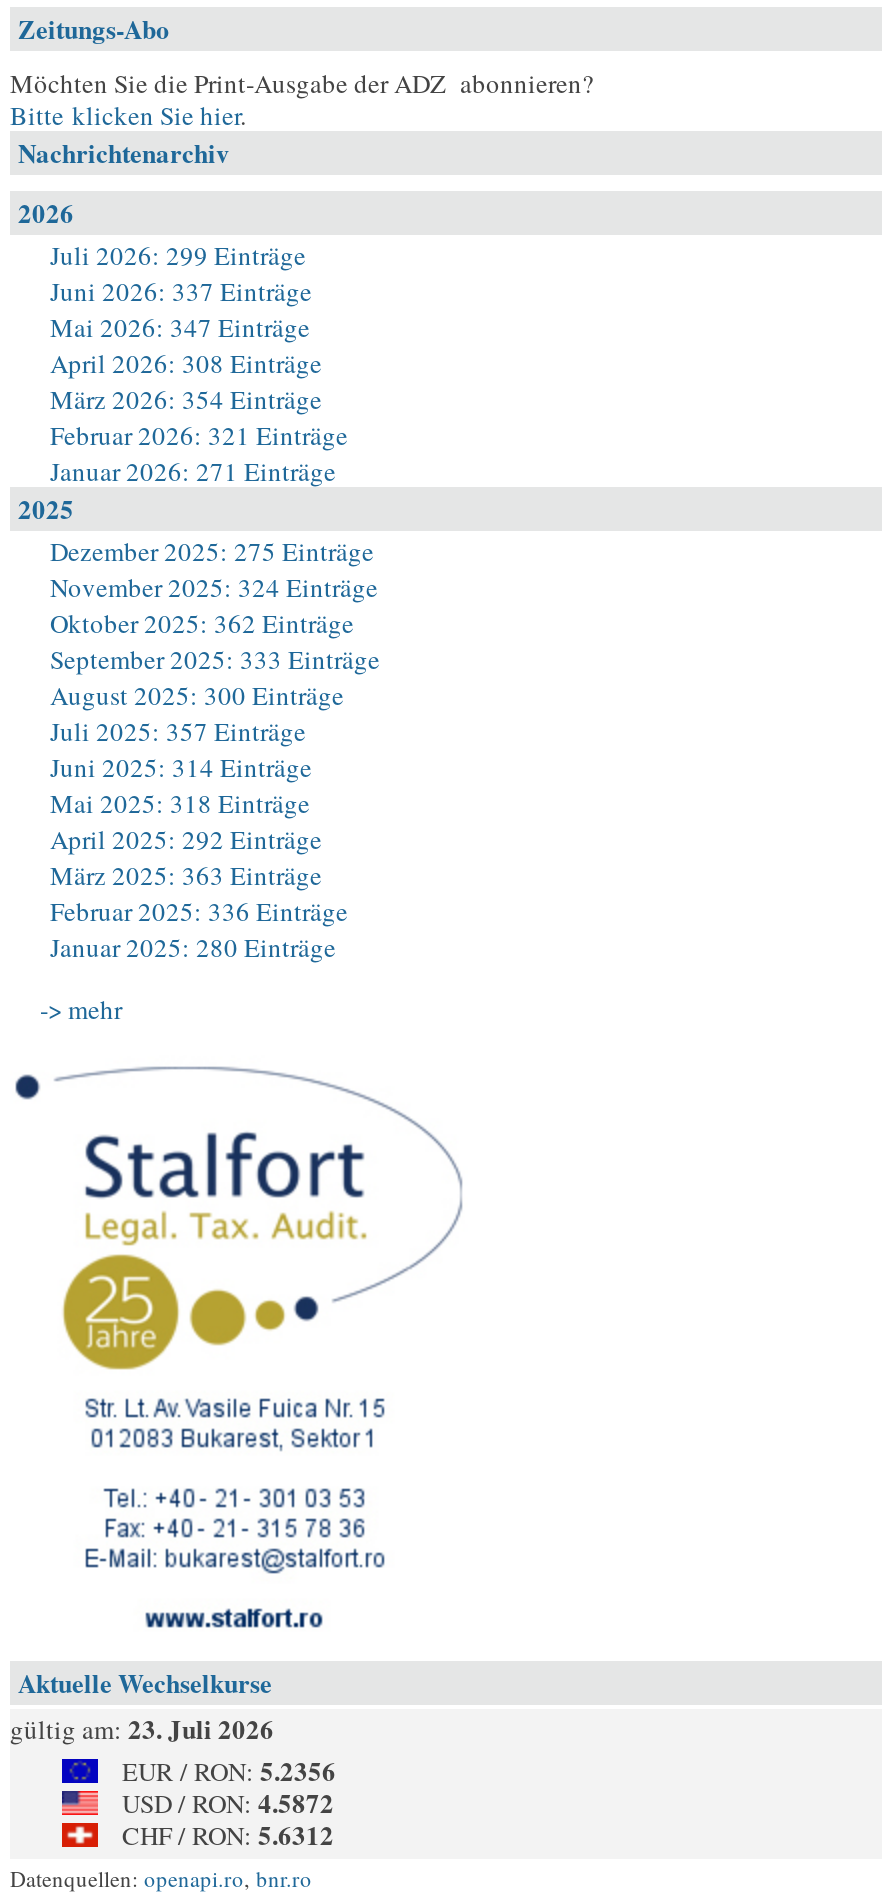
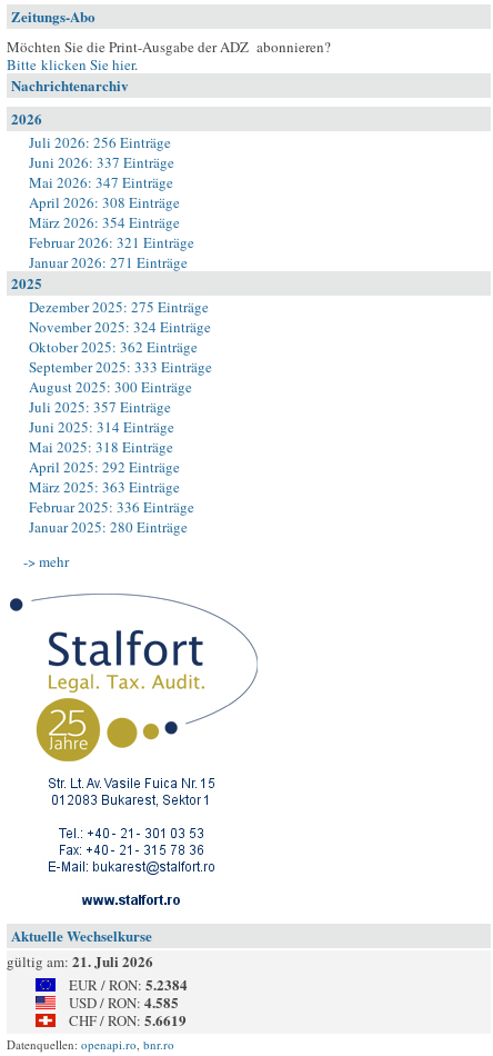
- Juli 2026: 299 Einträge
+ Juli 2026: 256 Einträge

- gültig am: 23. Juli 2026
+ gültig am: 21. Juli 2026

- EUR / RON: 5.2356
+ EUR / RON: 5.2384

- USD / RON: 4.5872
+ USD / RON: 4.585

- CHF / RON: 5.6312
+ CHF / RON: 5.6619
